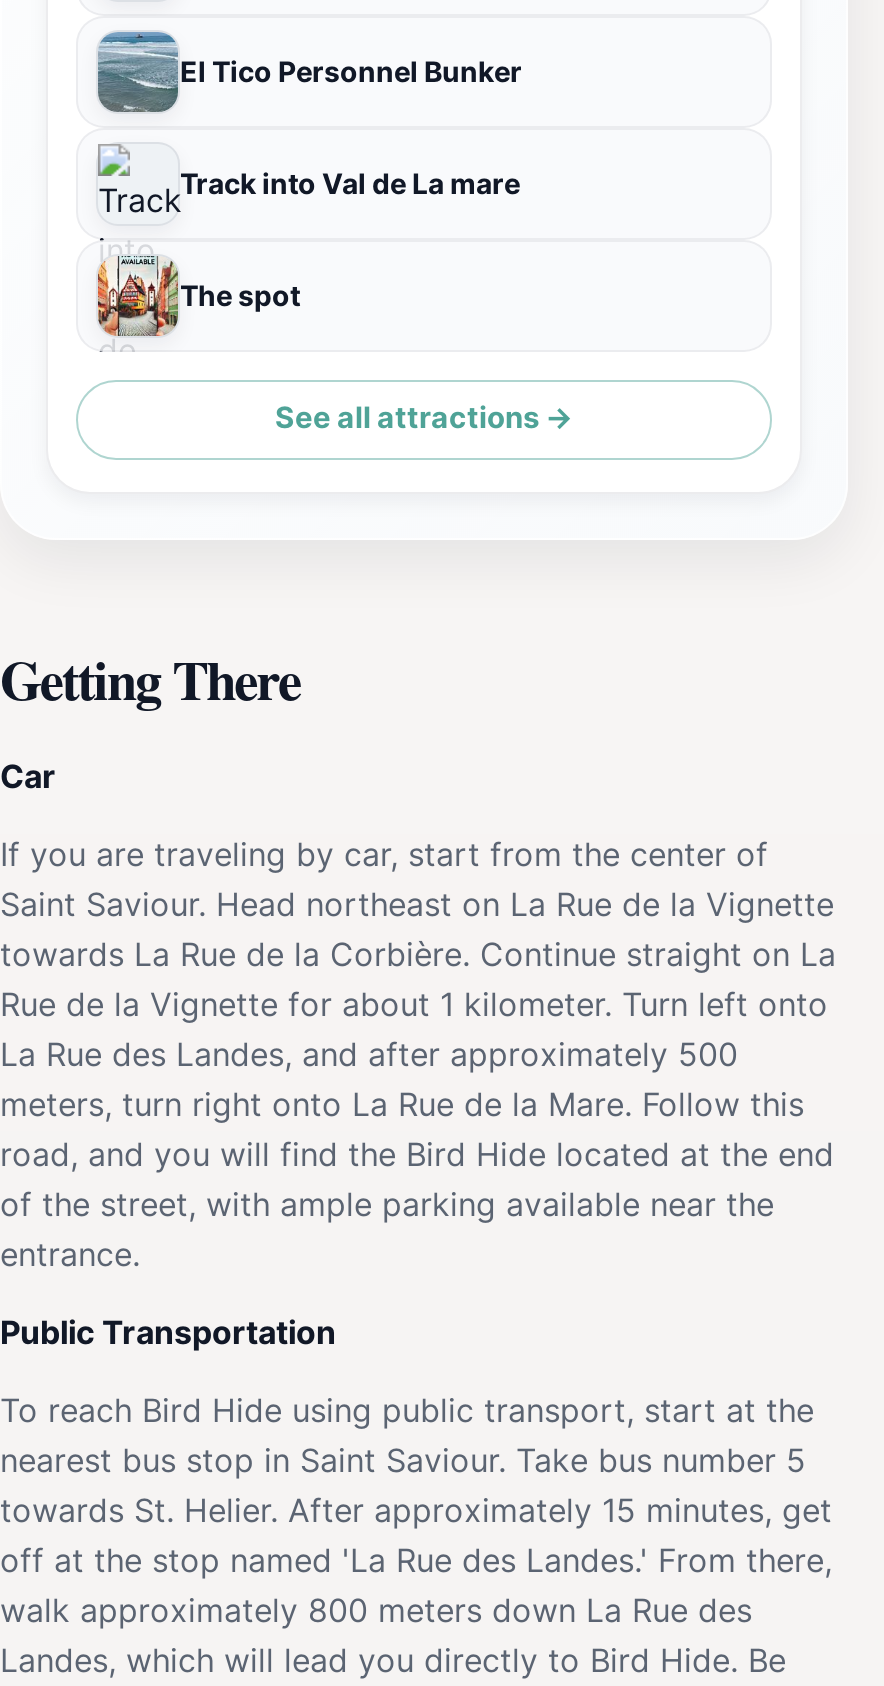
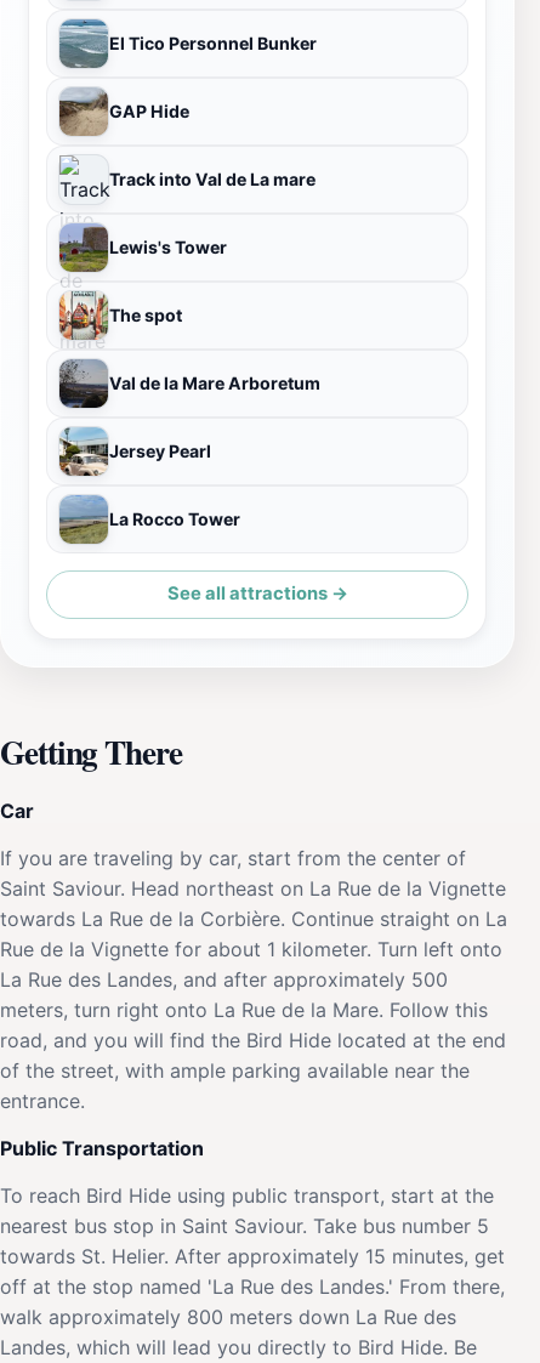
+ [image]
+ GAP Hide

+ [image]
+ Lewis's Tower

+ [image]
+ Val de la Mare Arboretum
+ Jersey Pearl
+ La Rocco Tower

+ [image]

+ [image]
